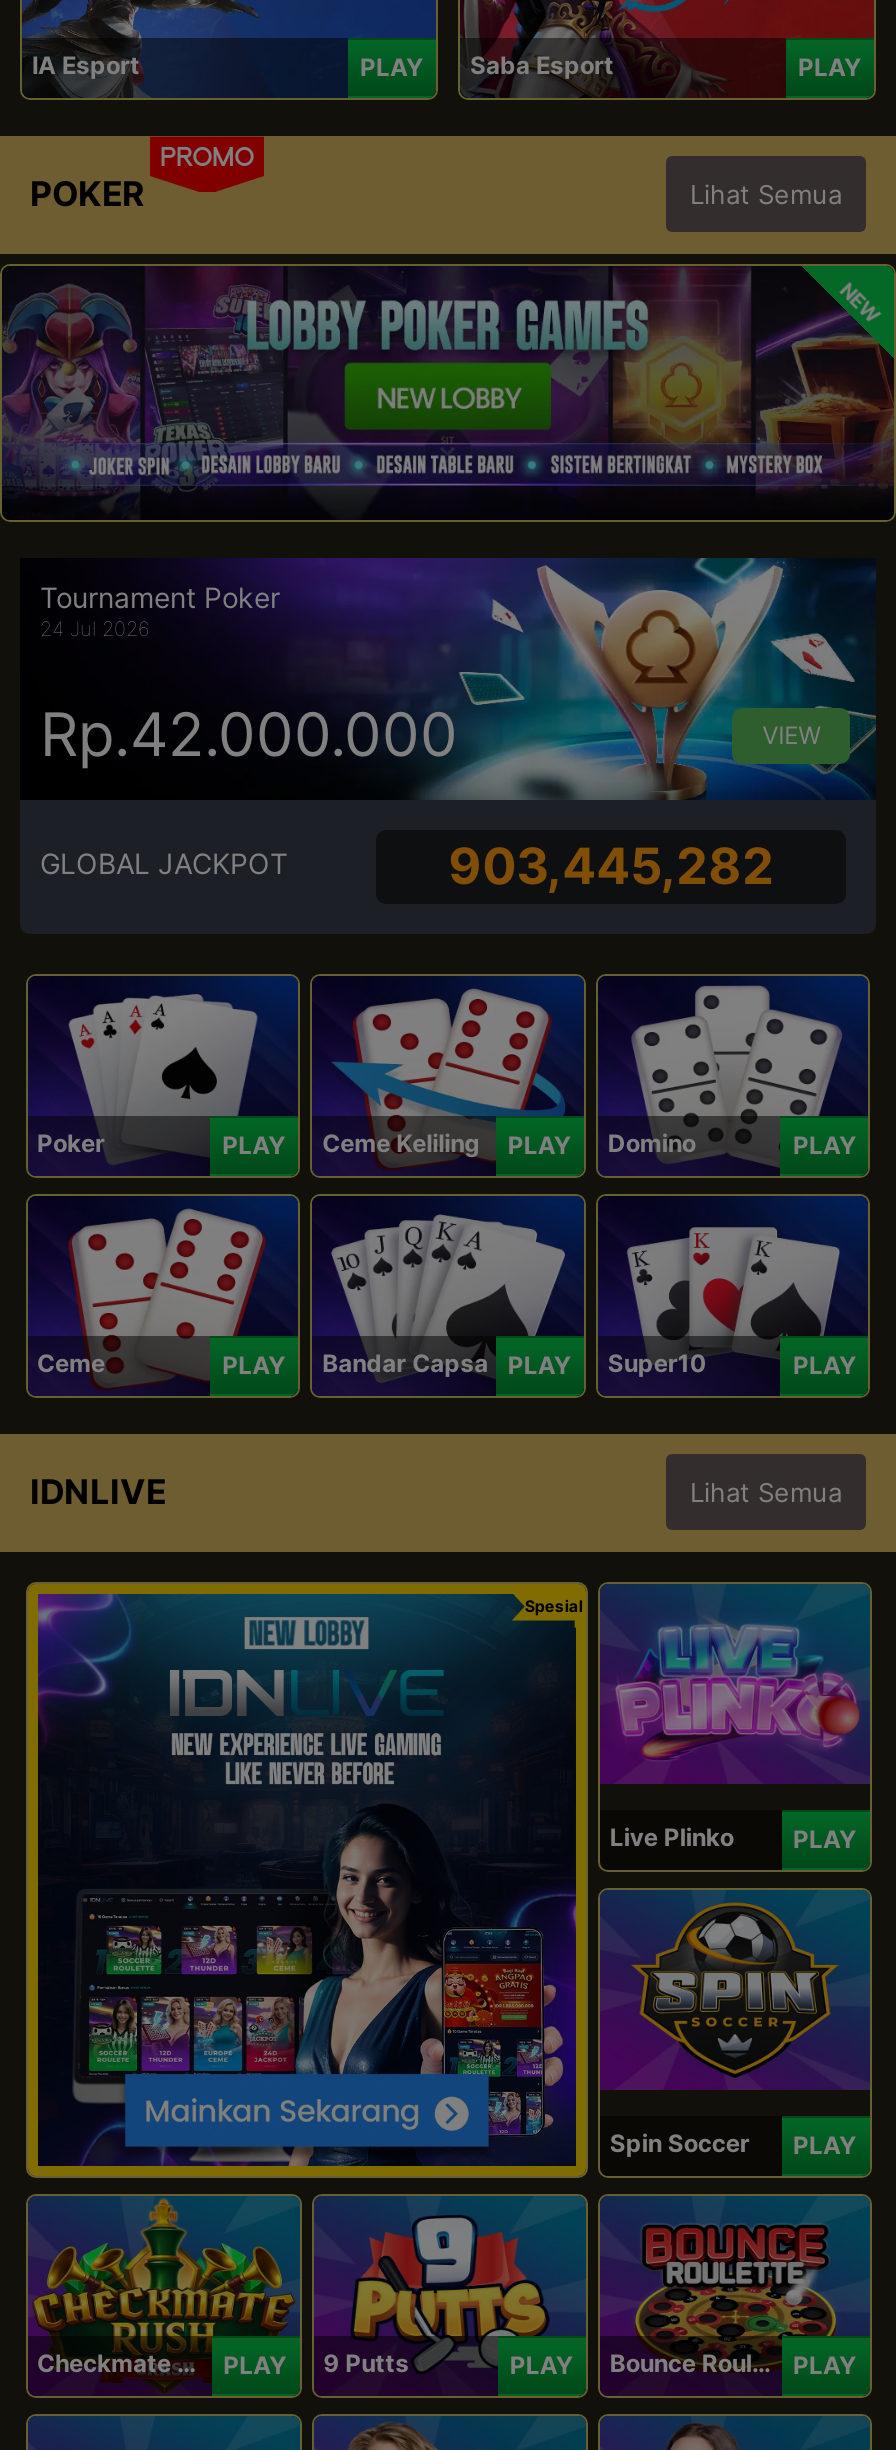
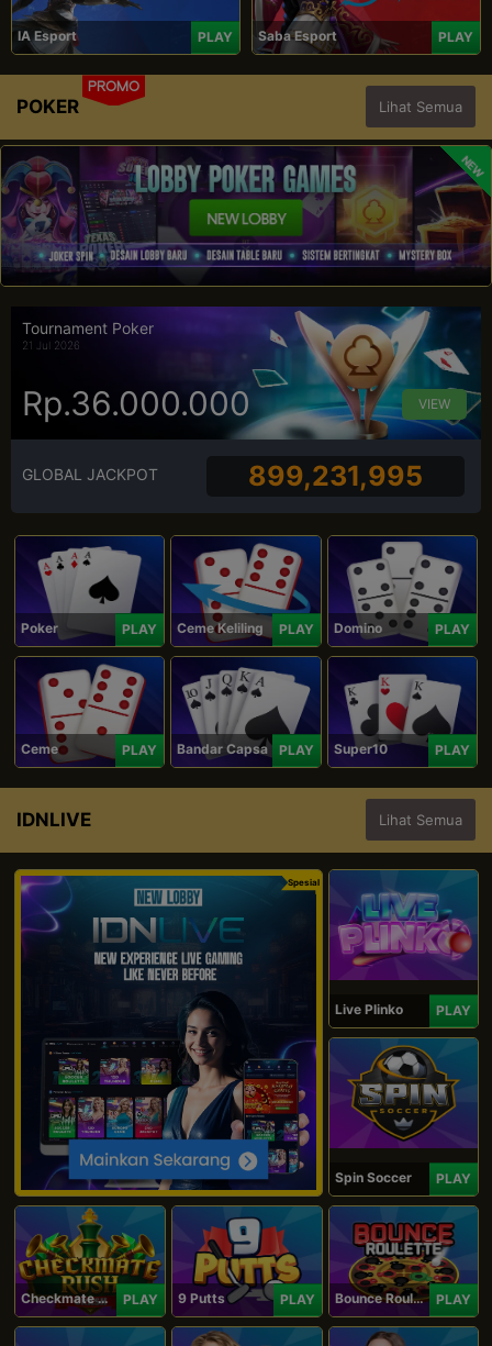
- 24 Jul 2026
+ 21 Jul 2026

- Rp.42.000.000
+ Rp.36.000.000

- 903,445,282
+ 899,231,995
